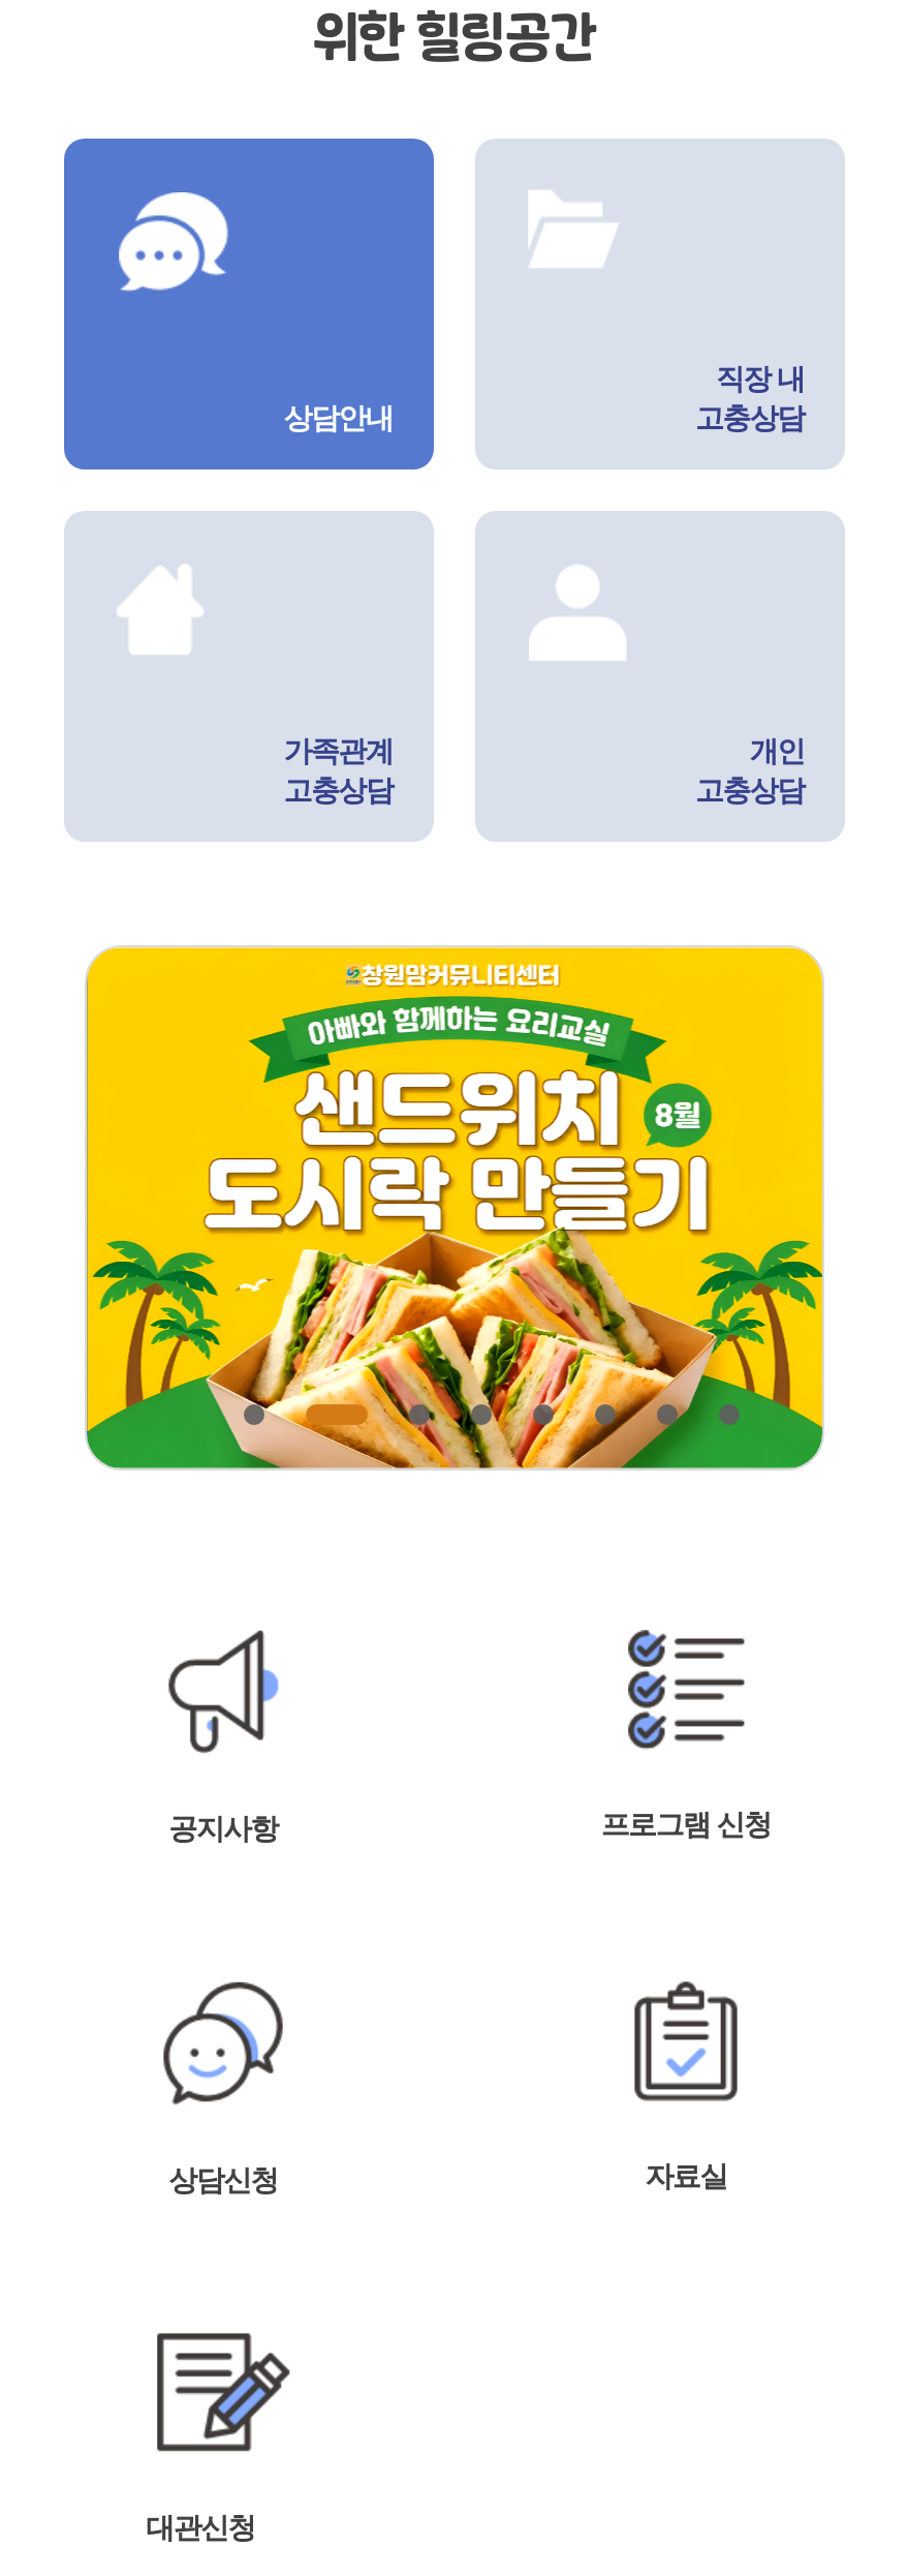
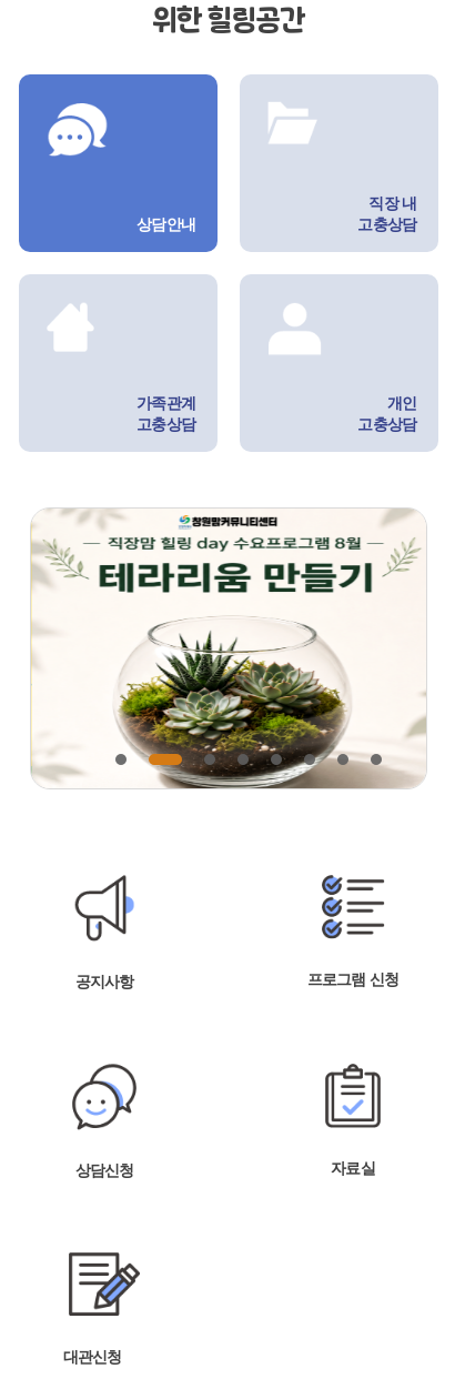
- [image]
+ [image]
